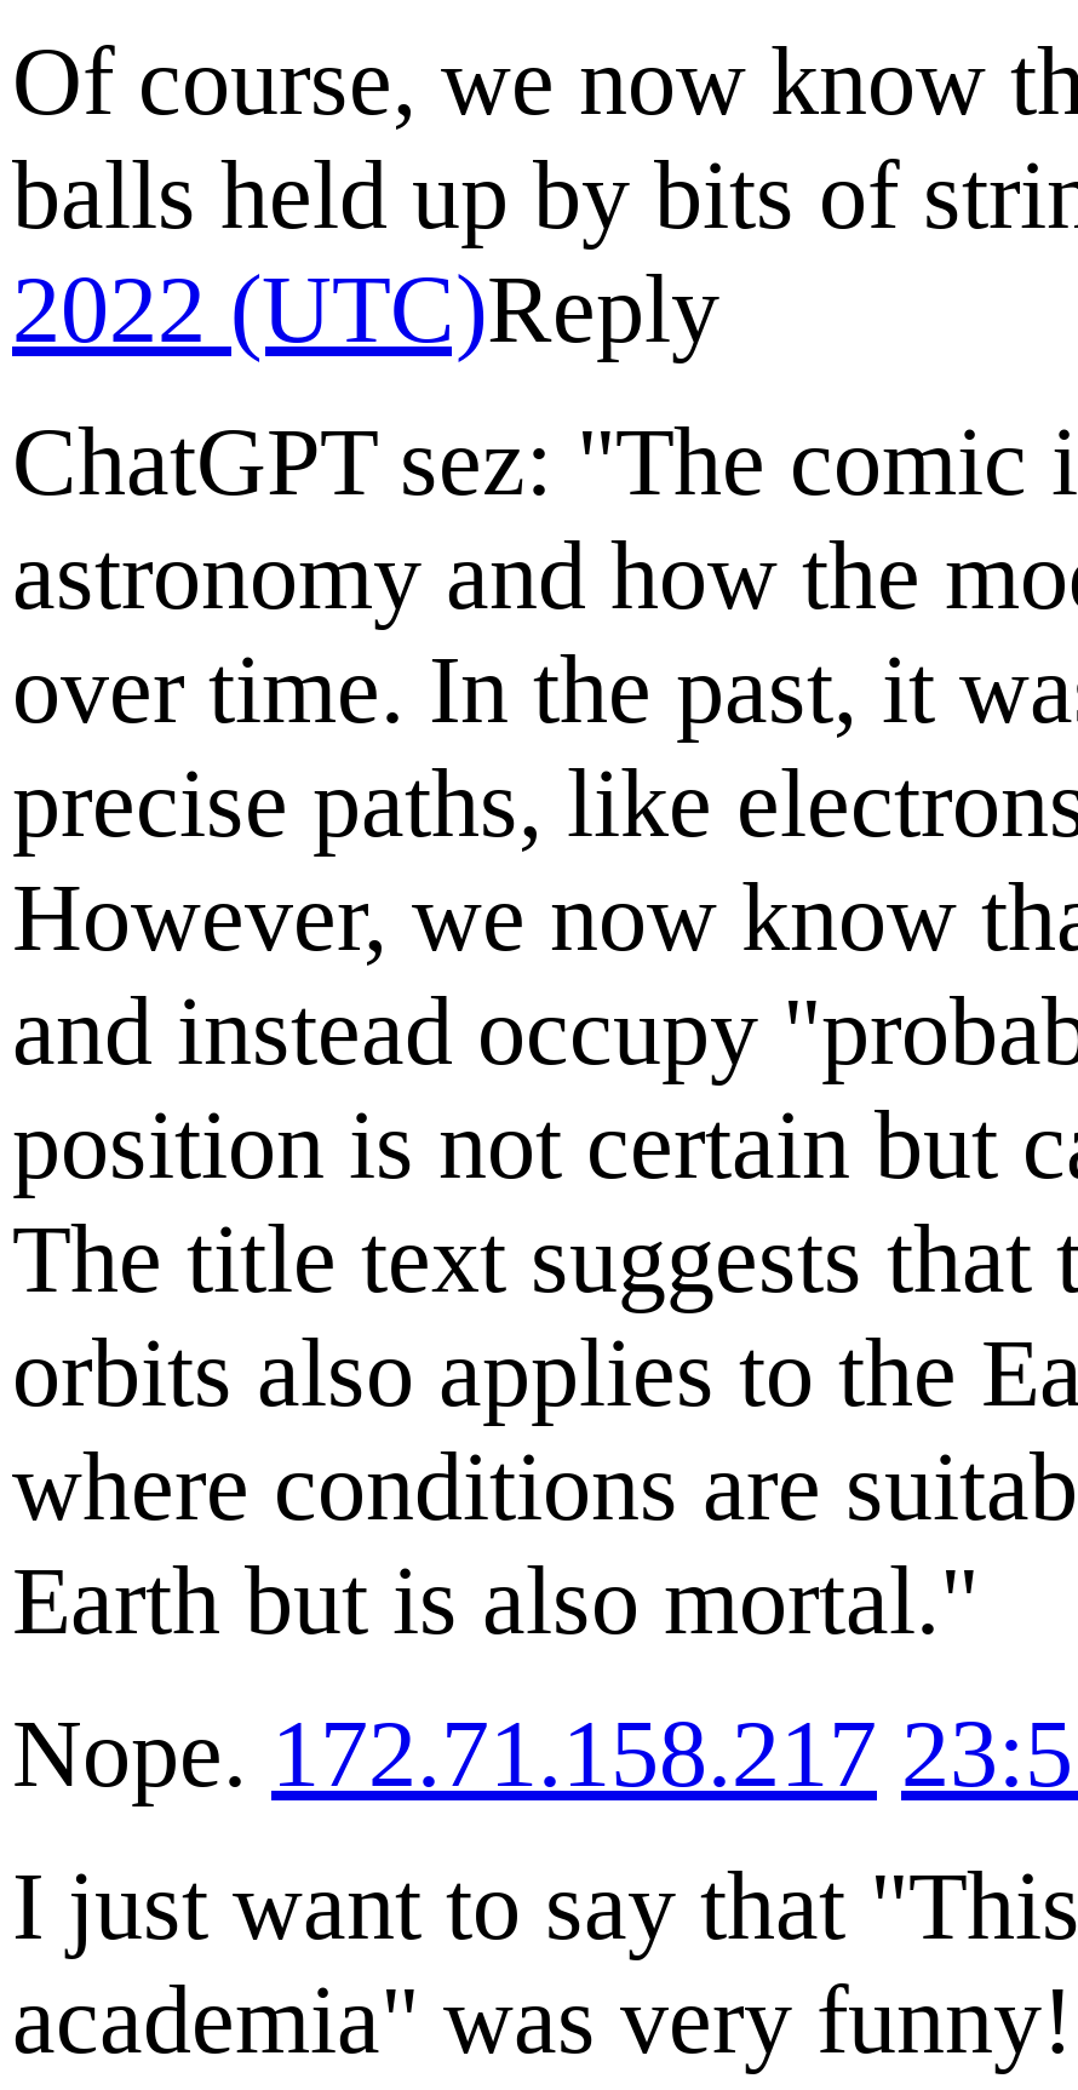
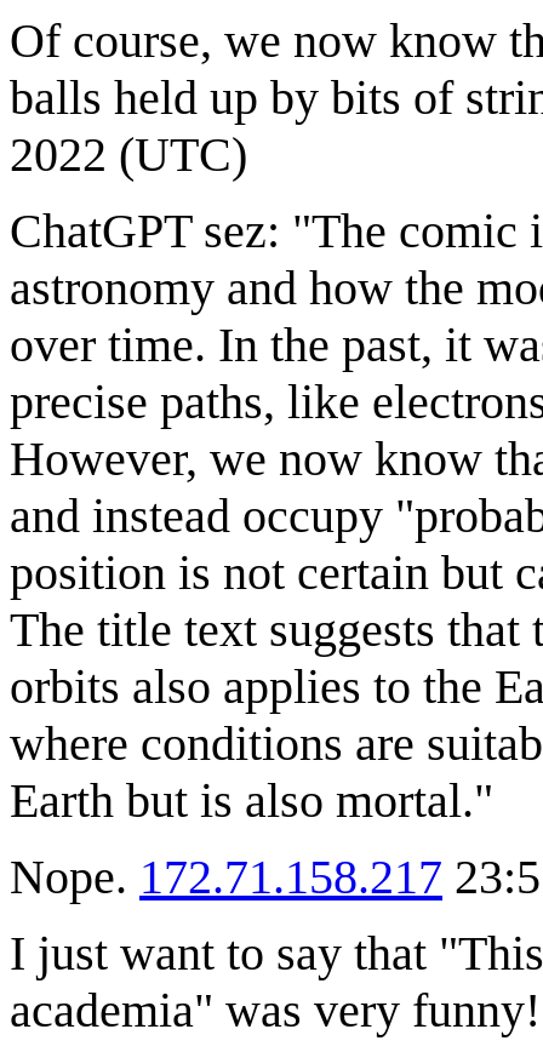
- 2022 (UTC)Reply
+ 2022 (UTC)
